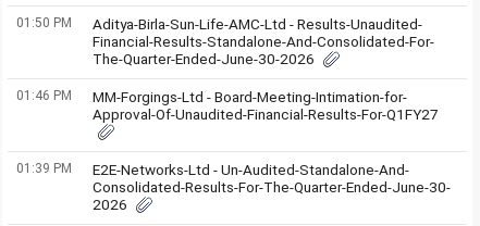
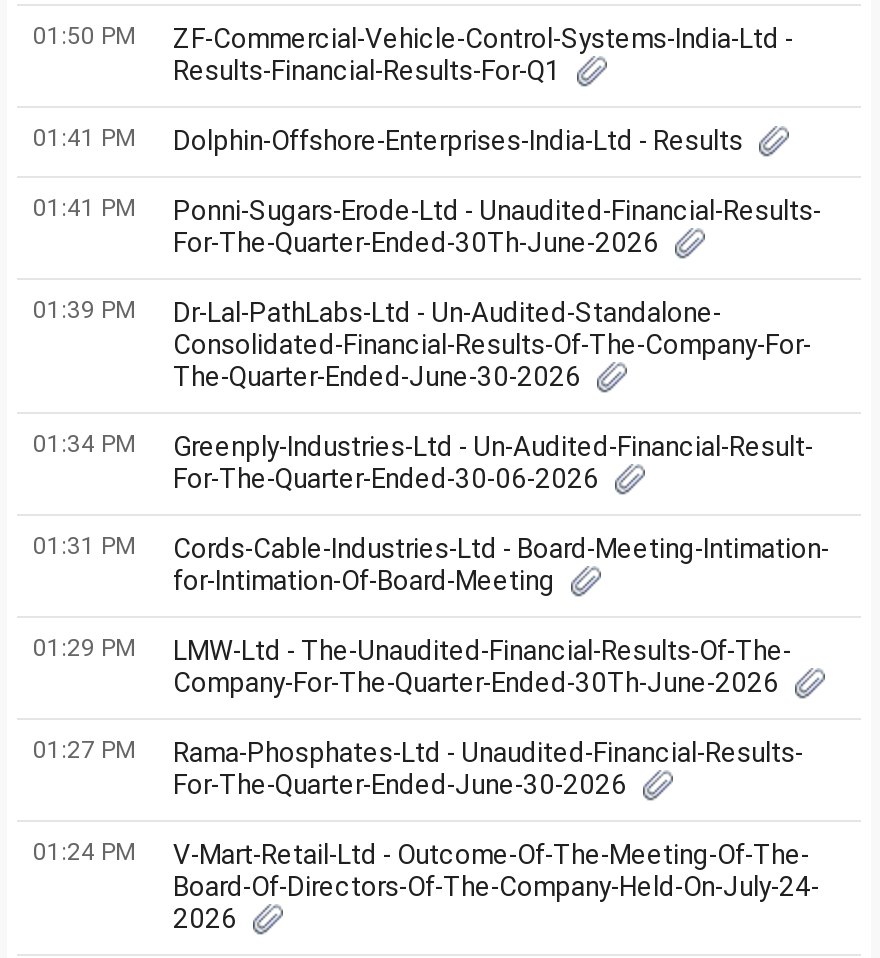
- Aditya-Birla-Sun-Life-AMC-Ltd - Results-Unaudited-
- Financial-Results-Standalone-And-Consolidated-For-
+ ZF-Commercial-Vehicle-Control-Systems-India-Ltd -
+ Results-Financial-Results-For-Q1
+ 01:41 PM
+ Dolphin-Offshore-Enterprises-India-Ltd - Results
+ 01:41 PM
+ Ponni-Sugars-Erode-Ltd - Unaudited-Financial-Results-
+ For-The-Quarter-Ended-30Th-June-2026
+ 01:39 PM
+ Dr-Lal-PathLabs-Ltd - Un-Audited-Standalone-
+ Consolidated-Financial-Results-Of-The-Company-For-

- 01:46 PM
- MM-Forgings-Ltd - Board-Meeting-Intimation-for-
- Approval-Of-Unaudited-Financial-Results-For-Q1FY27
- 01:39 PM
- E2E-Networks-Ltd - Un-Audited-Standalone-And-
- Consolidated-Results-For-The-Quarter-Ended-June-30-
+ 01:34 PM
+ Greenply-Industries-Ltd - Un-Audited-Financial-Result-
+ For-The-Quarter-Ended-30-06-2026
+ 01:31 PM
+ Cords-Cable-Industries-Ltd - Board-Meeting-Intimation-
+ for-Intimation-Of-Board-Meeting
+ 01:29 PM
+ LMW-Ltd - The-Unaudited-Financial-Results-Of-The-
+ Company-For-The-Quarter-Ended-30Th-June-2026
+ 01:27 PM
+ Rama-Phosphates-Ltd - Unaudited-Financial-Results-
+ For-The-Quarter-Ended-June-30-2026
+ 01:24 PM
+ V-Mart-Retail-Ltd - Outcome-Of-The-Meeting-Of-The-
+ Board-Of-Directors-Of-The-Company-Held-On-July-24-
